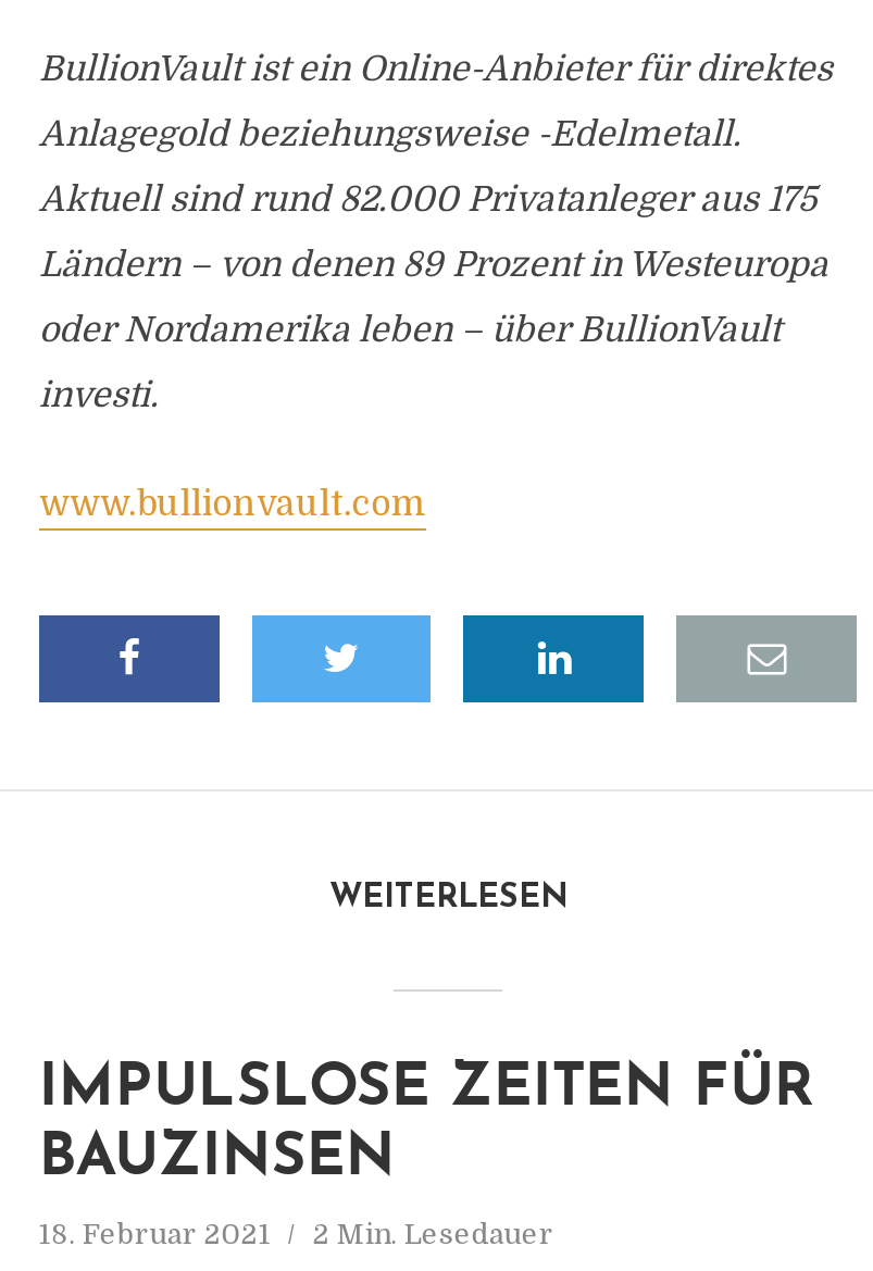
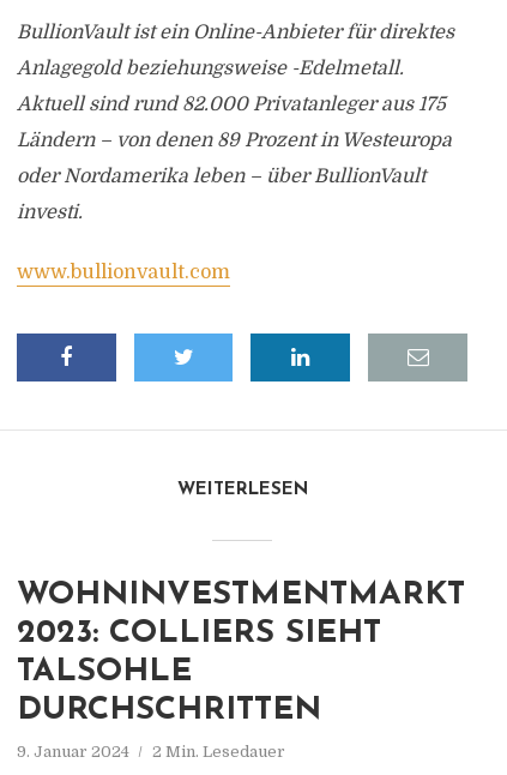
- IMPULSLOSE ZEITEN FÜR
- BAUZINSEN
+ WOHNINVESTMENTMARKT
+ 2023: COLLIERS SIEHT
+ TALSOHLE
+ DURCHSCHRITTEN

- 18. Februar 2021 2 Min. Lesedauer
+ 9. Januar 2024 2 Min. Lesedauer
